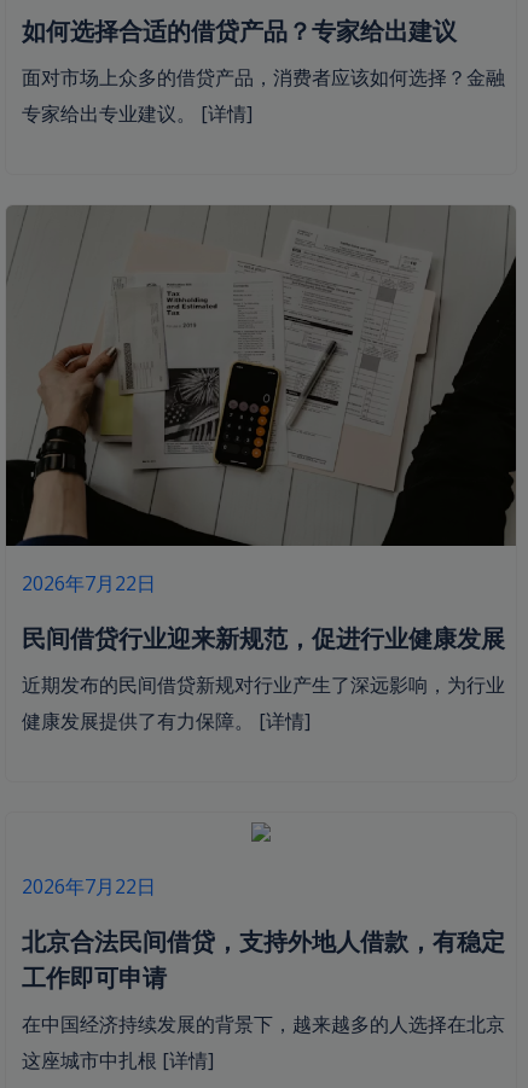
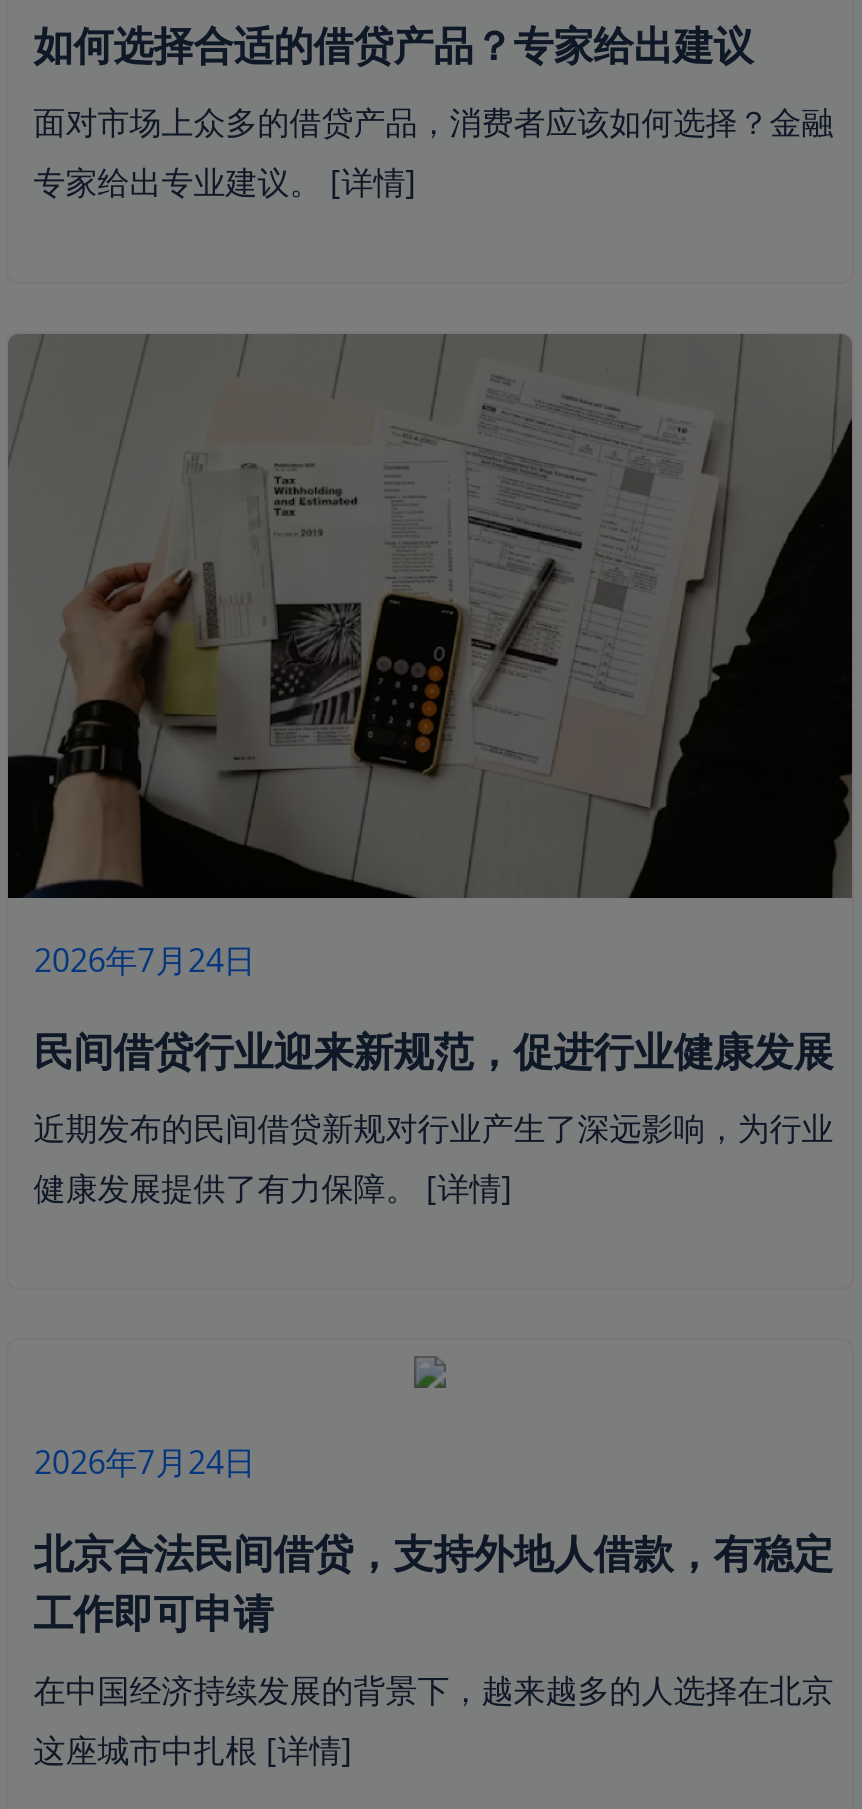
- 2026年7月22日
+ 2026年7月24日

- 2026年7月22日
+ 2026年7月24日
